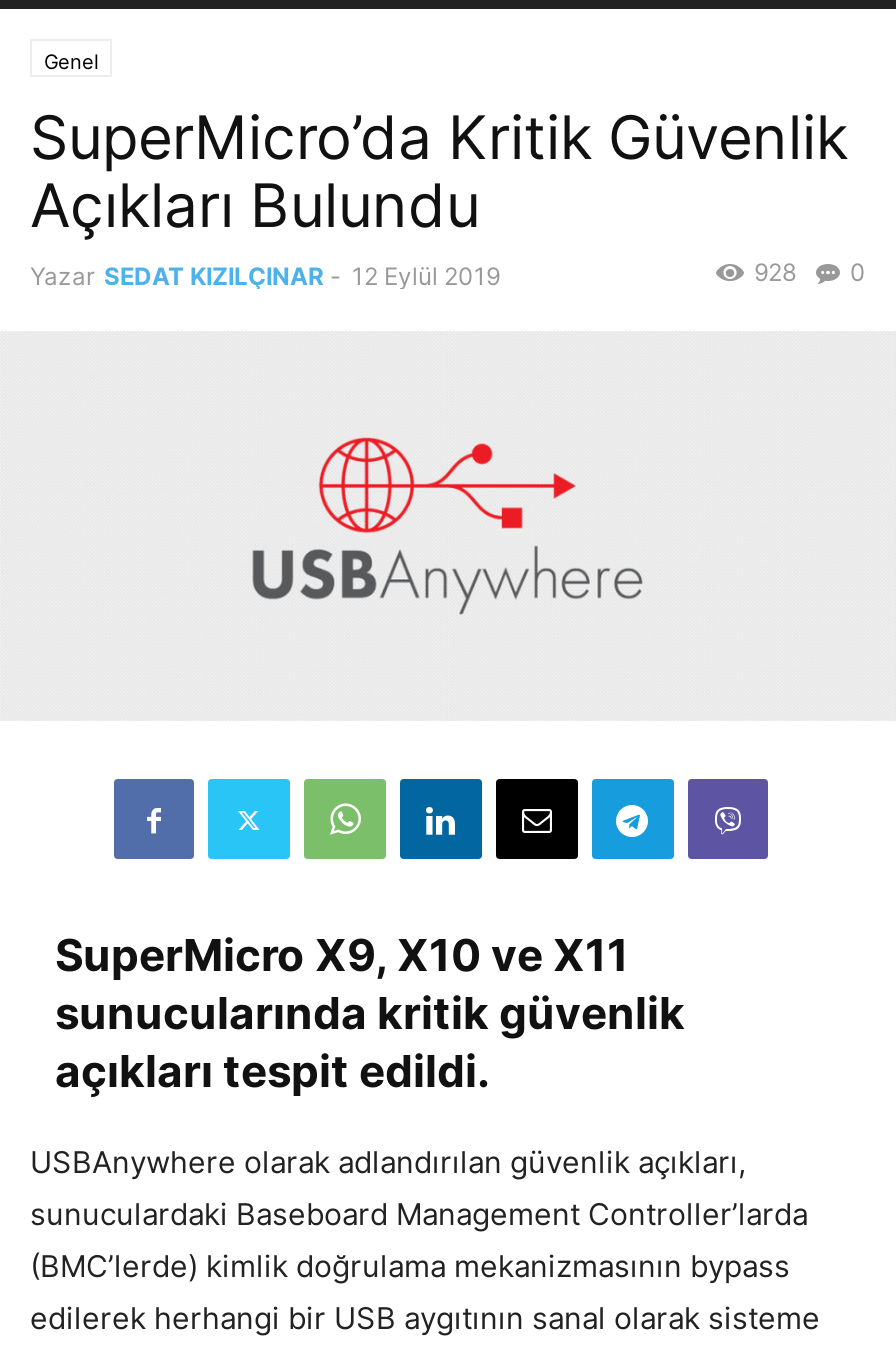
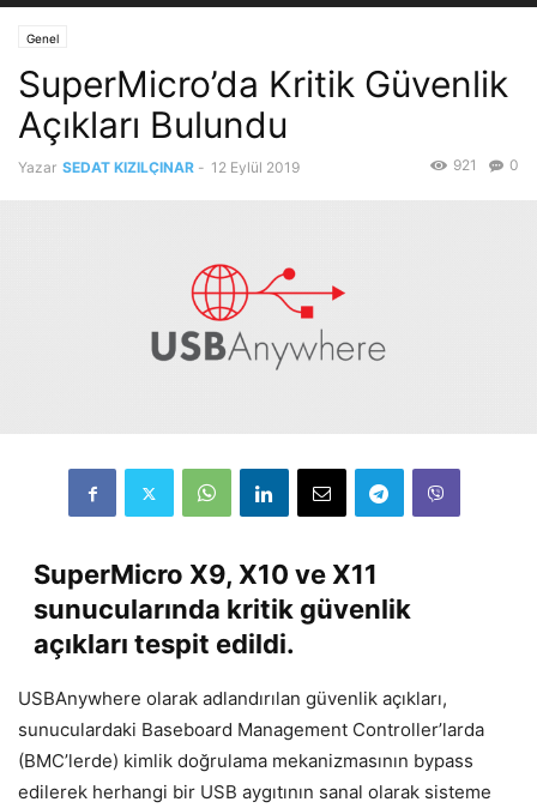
- 928 0
+ 921 0
